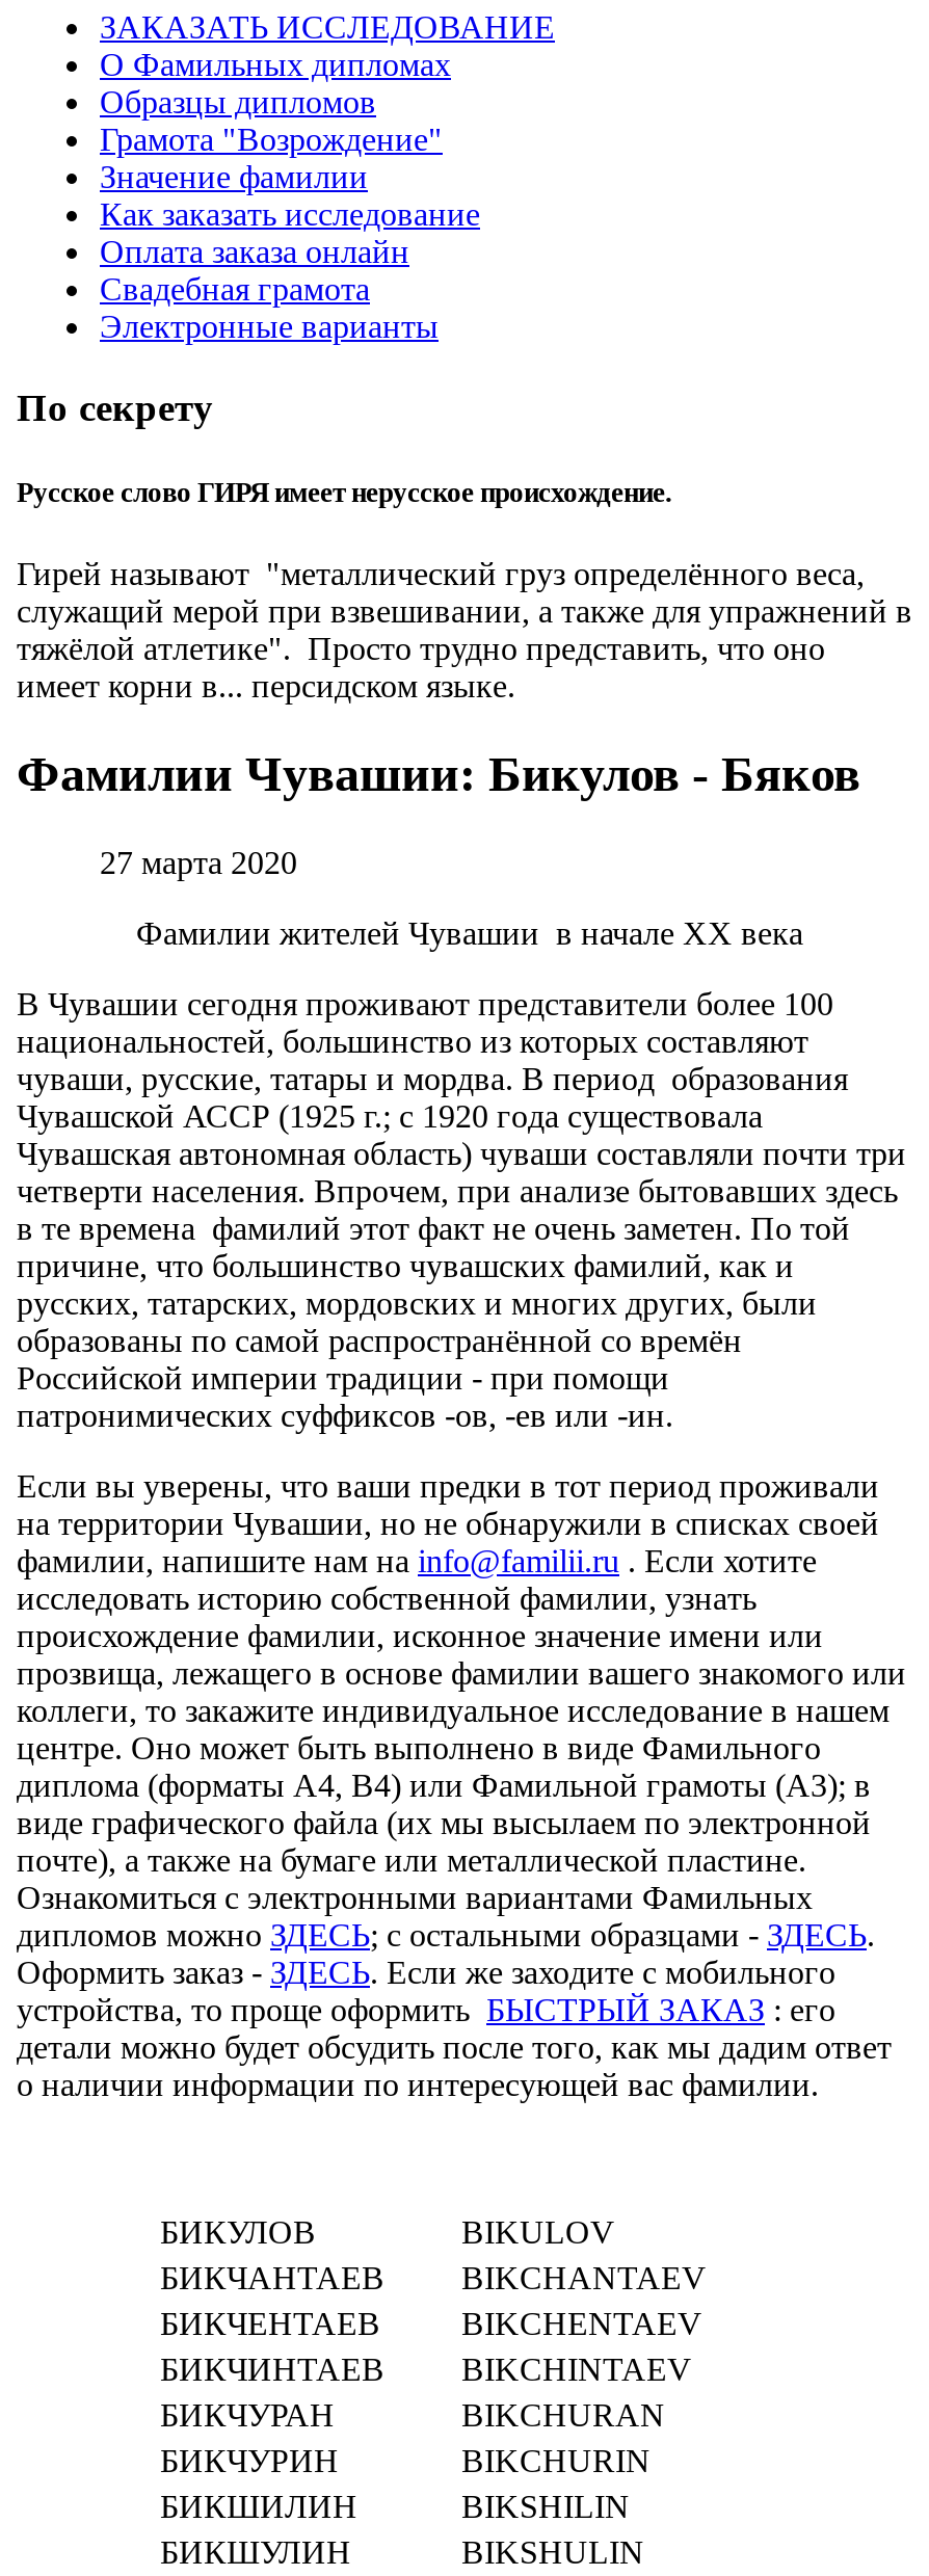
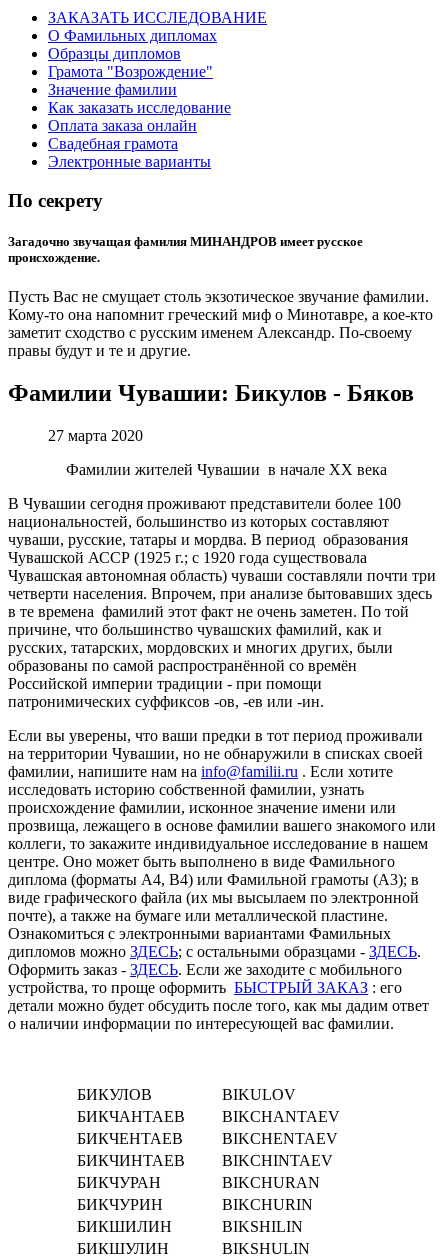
- Русское слово ГИРЯ имеет нерусское происхождение.
+ Загадочно звучащая фамилия МИНАНДРОВ имеет русское
+ происхождение.

- Гирей называют "металлический груз определённого веса,
- служащий мерой при взвешивании, а также для упражнений в
- тяжёлой атлетике". Просто трудно представить, что оно
- имеет корни в... персидском языке.
+ Пусть Вас не смущает столь экзотическое звучание фамилии.
+ Кому-то она напомнит греческий миф о Минотавре, а кое-кто
+ заметит сходство с русским именем Александр. По-своему
+ правы будут и те и другие.
